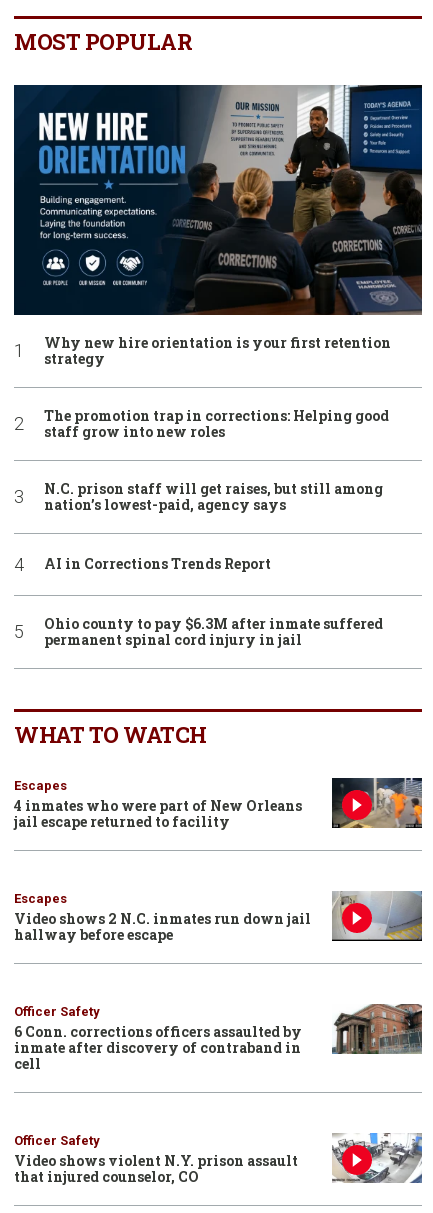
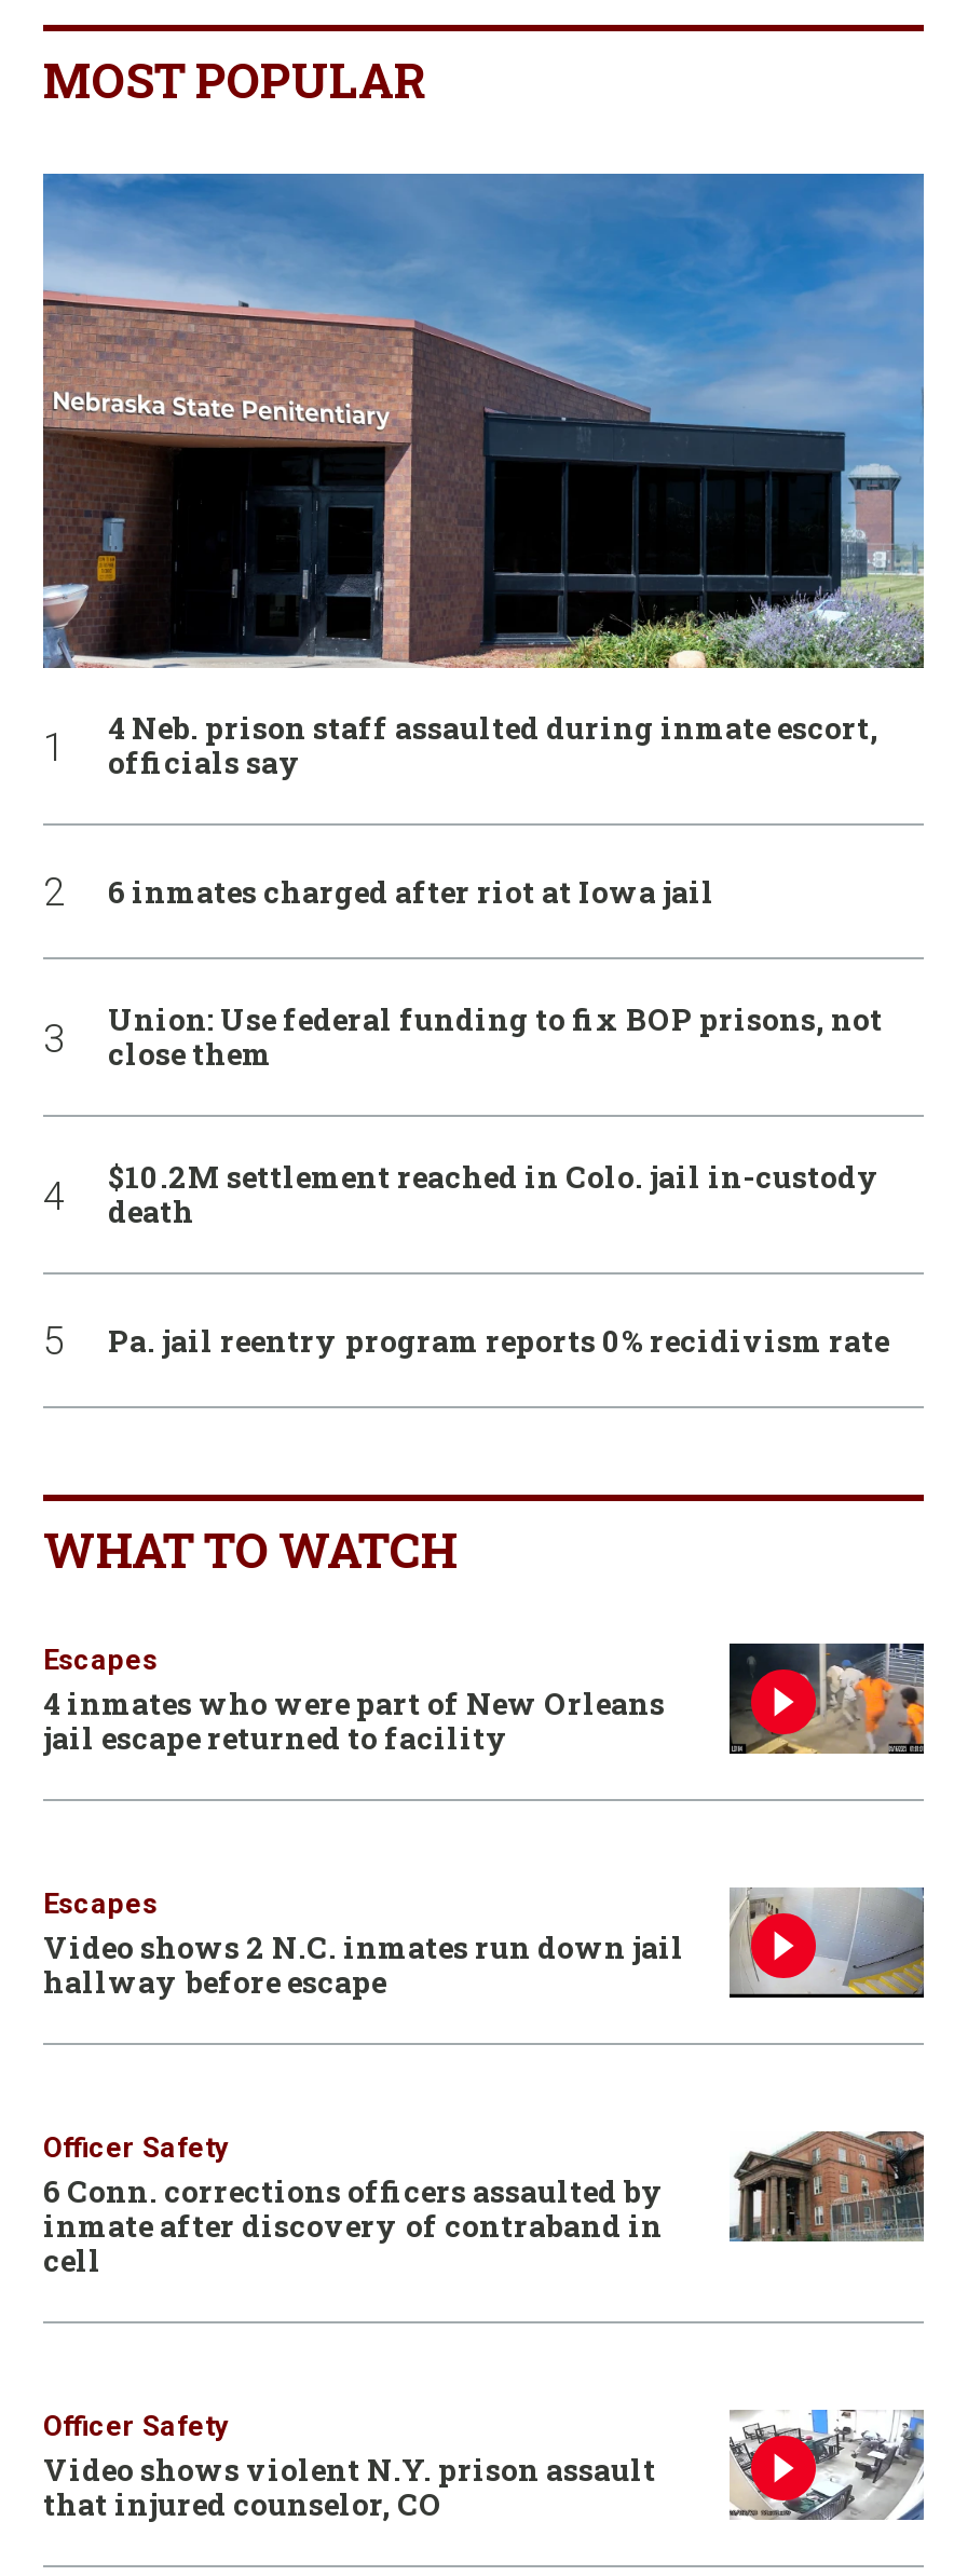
- [image]
- Why new hire orientation is your first retention
- strategy
+ [image]
+ 4 Neb. prison staff assaulted during inmate escort,
+ officials say

- The promotion trap in corrections: Helping good
- staff grow into new roles
+ 6 inmates charged after riot at Iowa jail

- N.C. prison staff will get raises, but still among
- nation’s lowest-paid, agency says
+ Union: Use federal funding to fix BOP prisons, not
+ close them

- AI in Corrections Trends Report
+ $10.2M settlement reached in Colo. jail in-custody
+ death

- Ohio county to pay $6.3M after inmate suffered
- permanent spinal cord injury in jail
+ Pa. jail reentry program reports 0% recidivism rate
